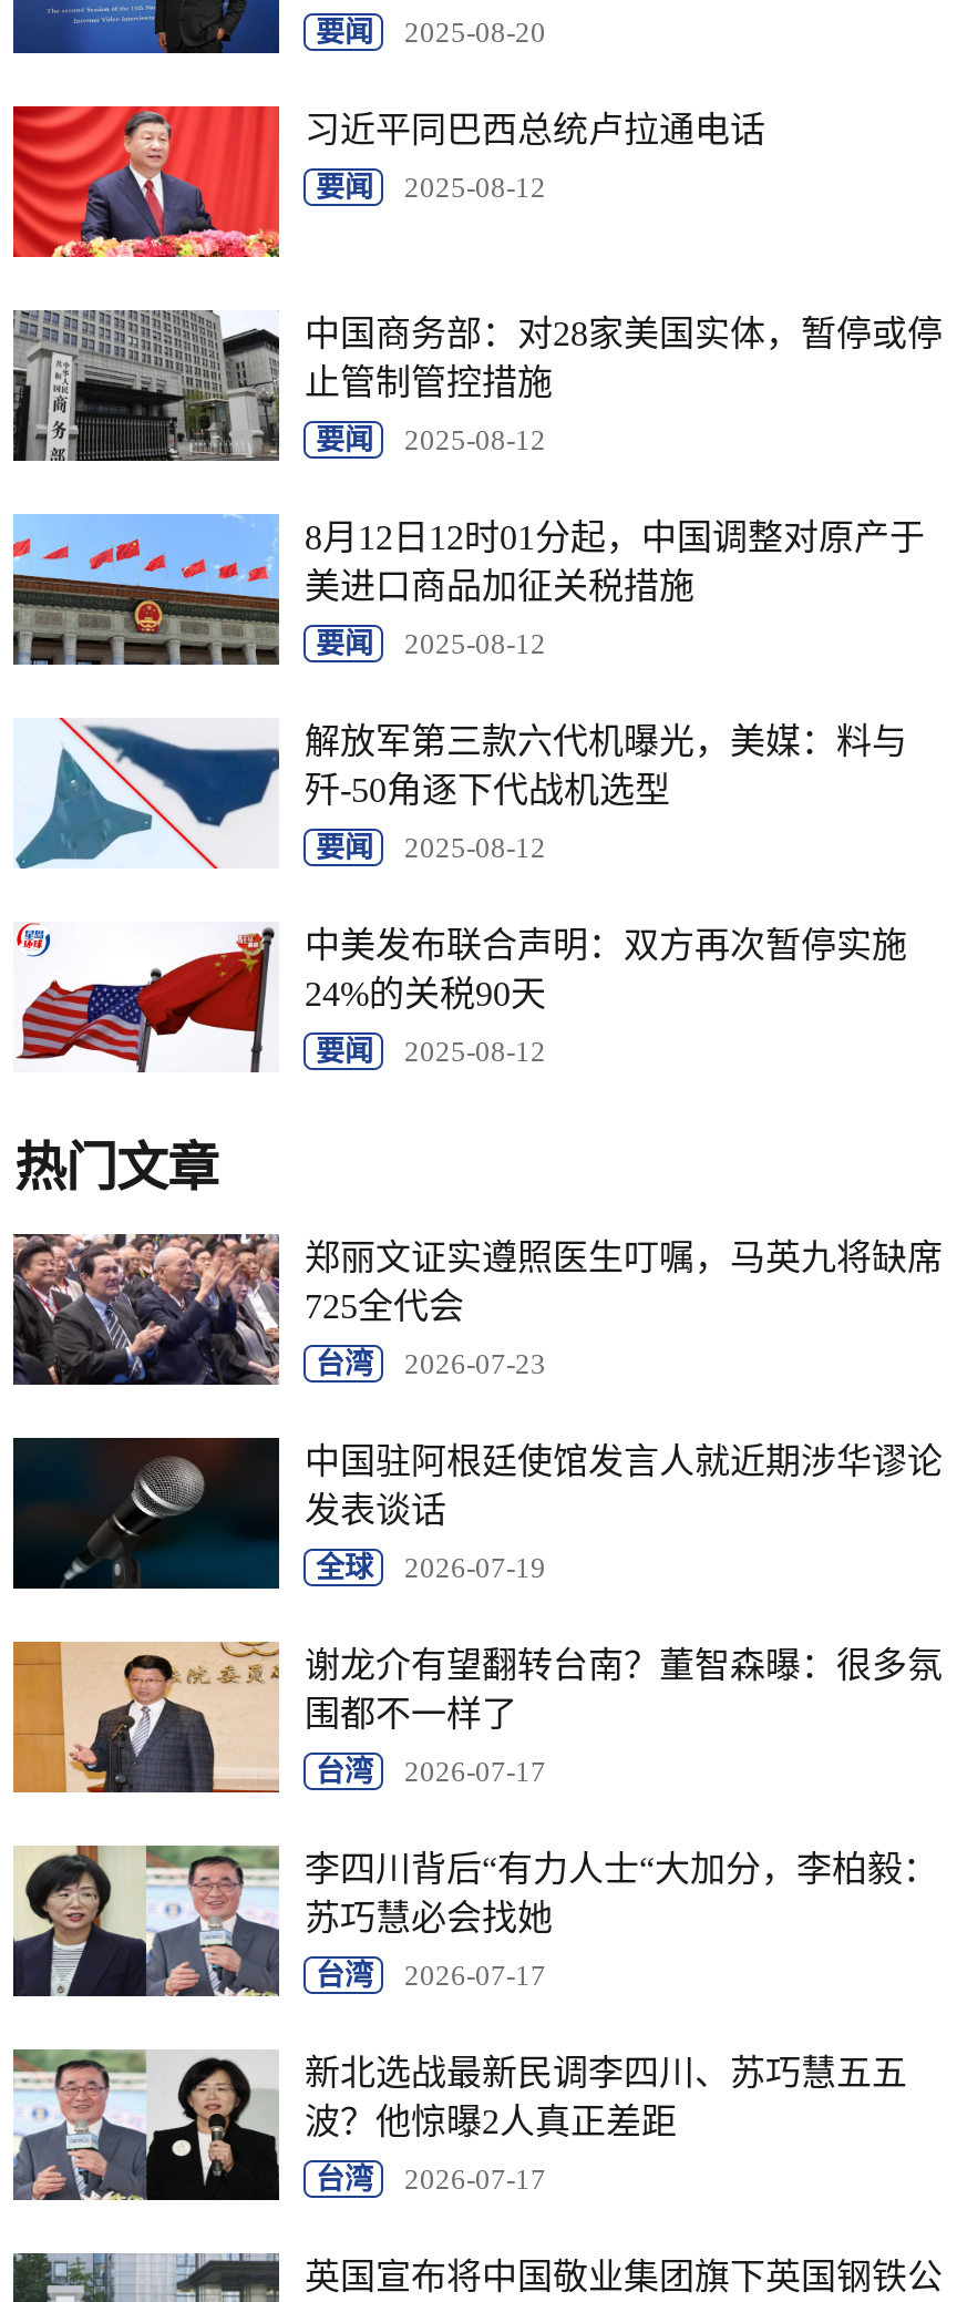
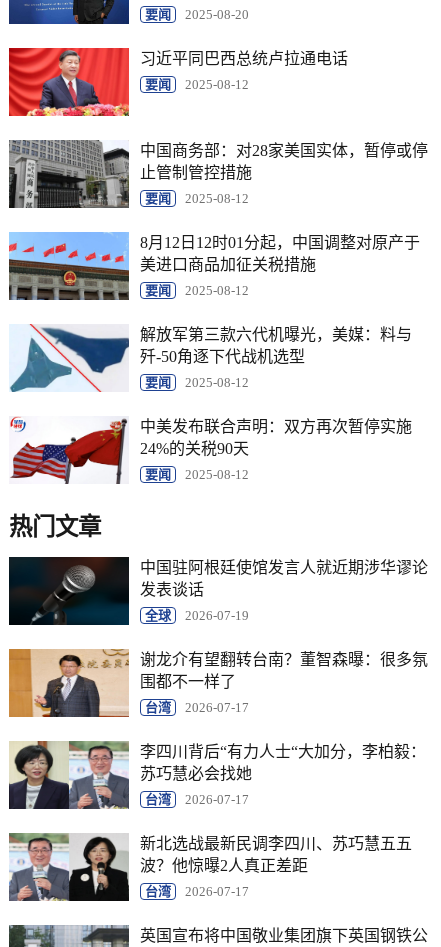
- [image]
- 郑丽文证实遵照医生叮嘱，马英九将缺席
- 725全代会
- 台湾
- 2026-07-23
